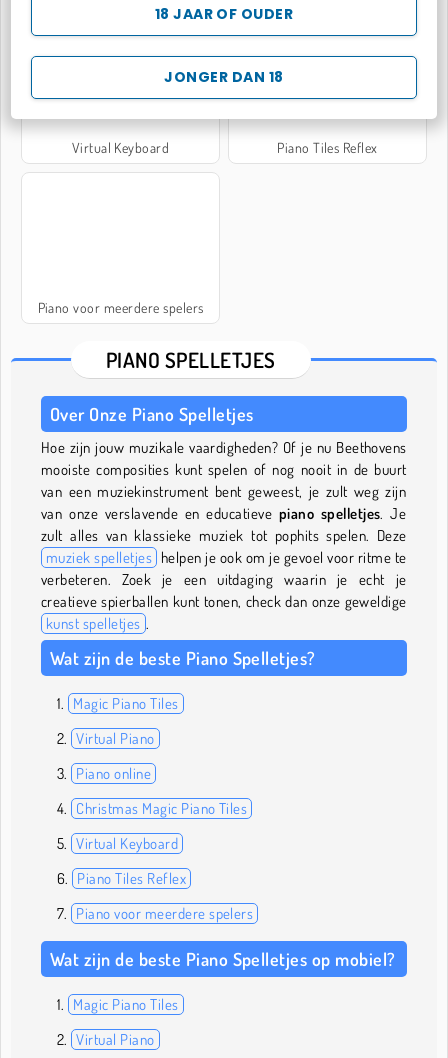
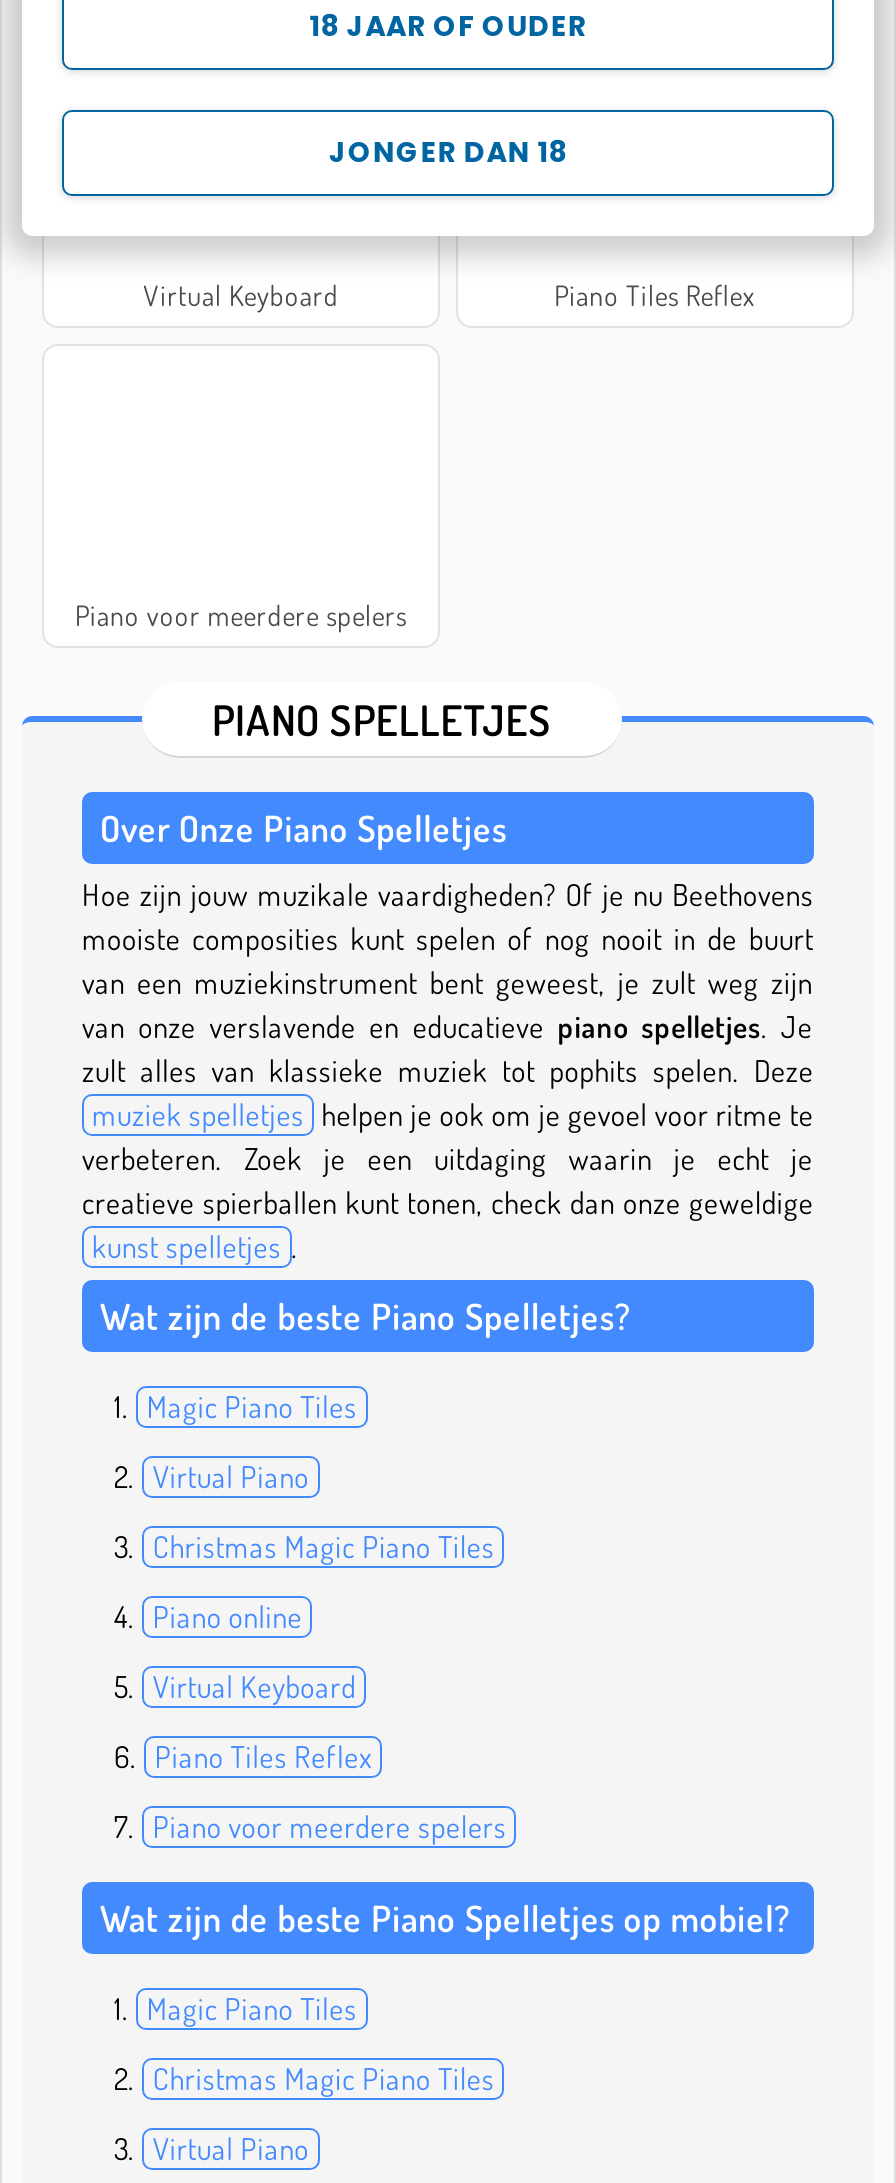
+ Christmas Magic Piano Tiles

- Christmas Magic Piano Tiles

+ Christmas Magic Piano Tiles
